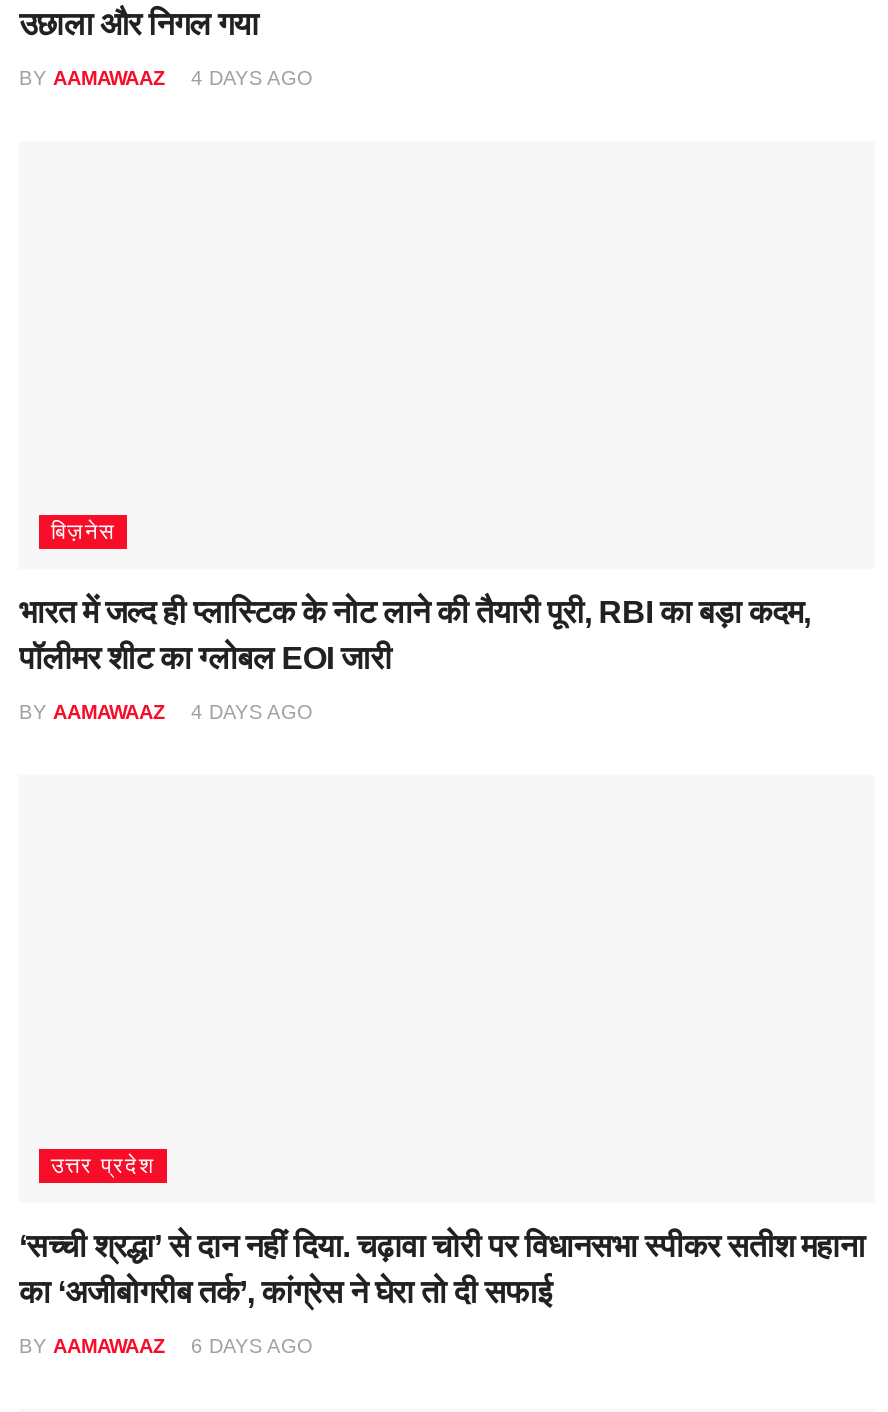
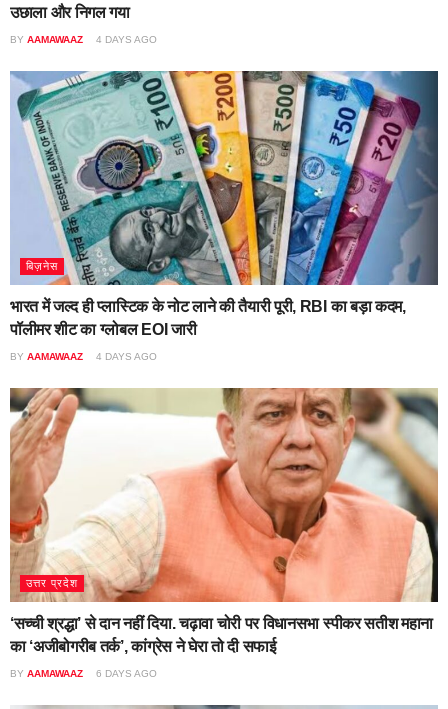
+ [image]

+ [image]
